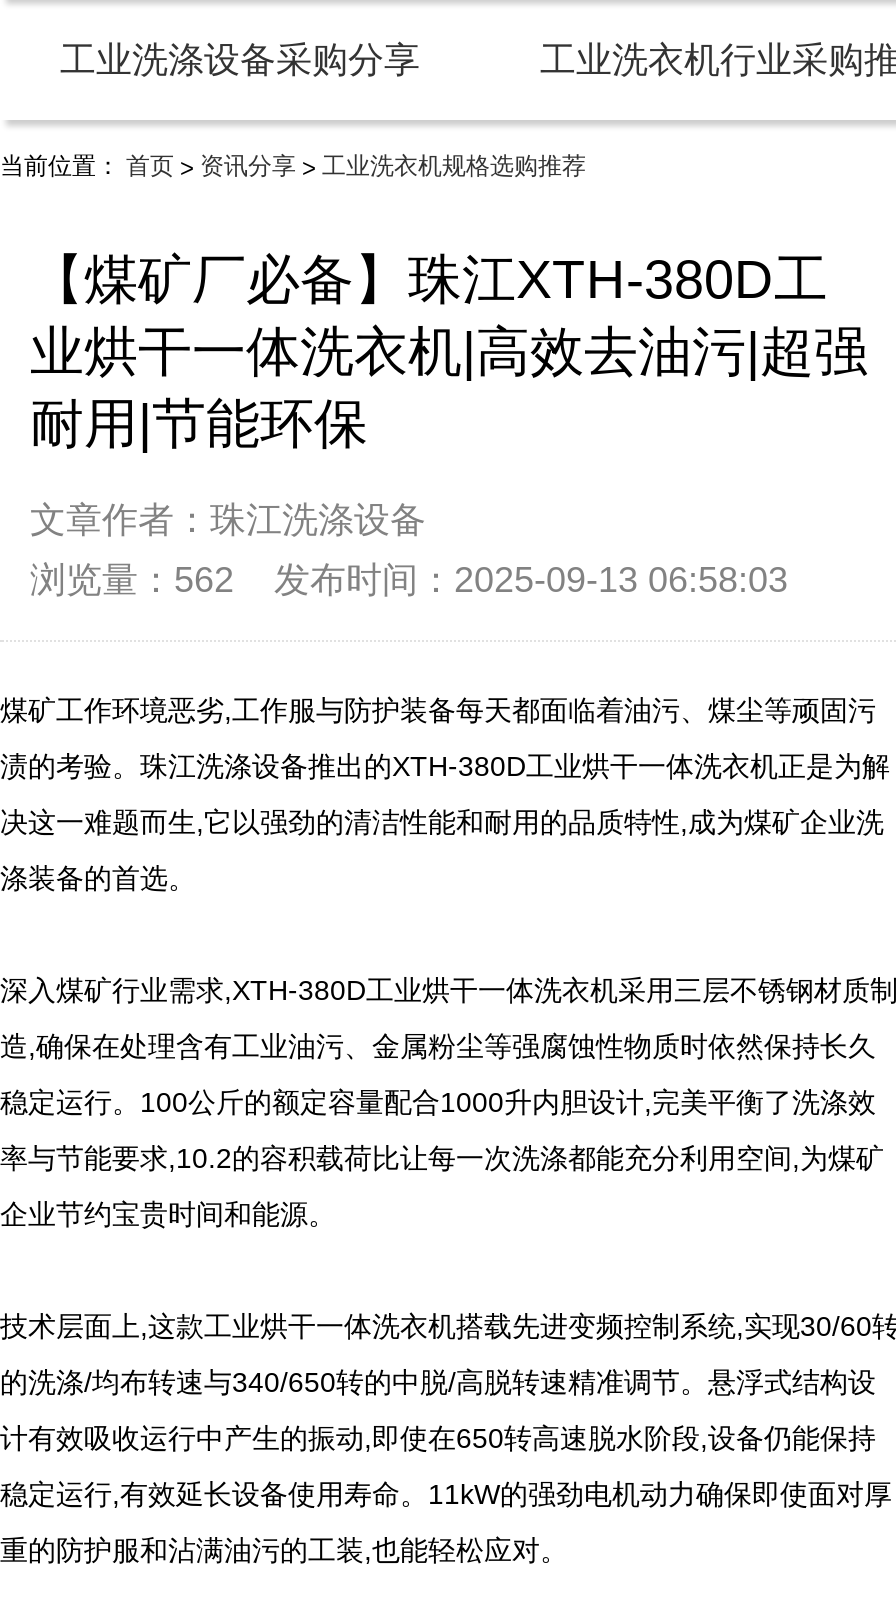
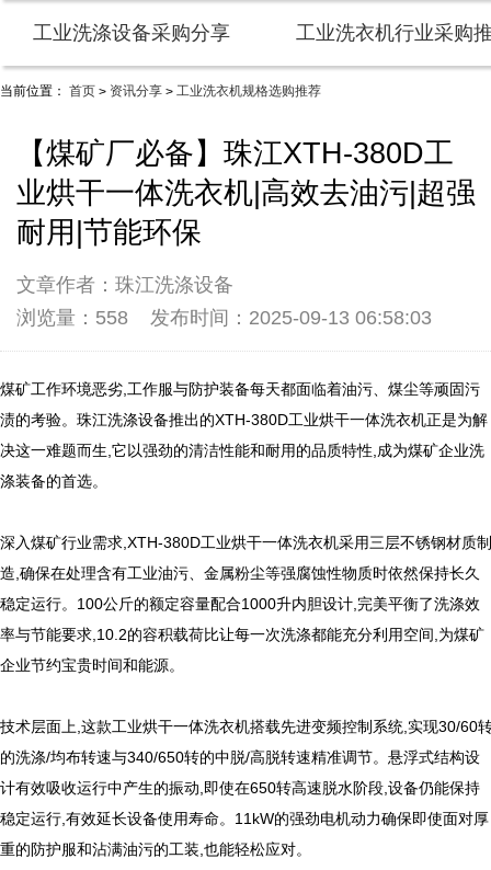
- 浏览量：562 发布时间：2025-09-13 06:58:03
+ 浏览量：558 发布时间：2025-09-13 06:58:03
